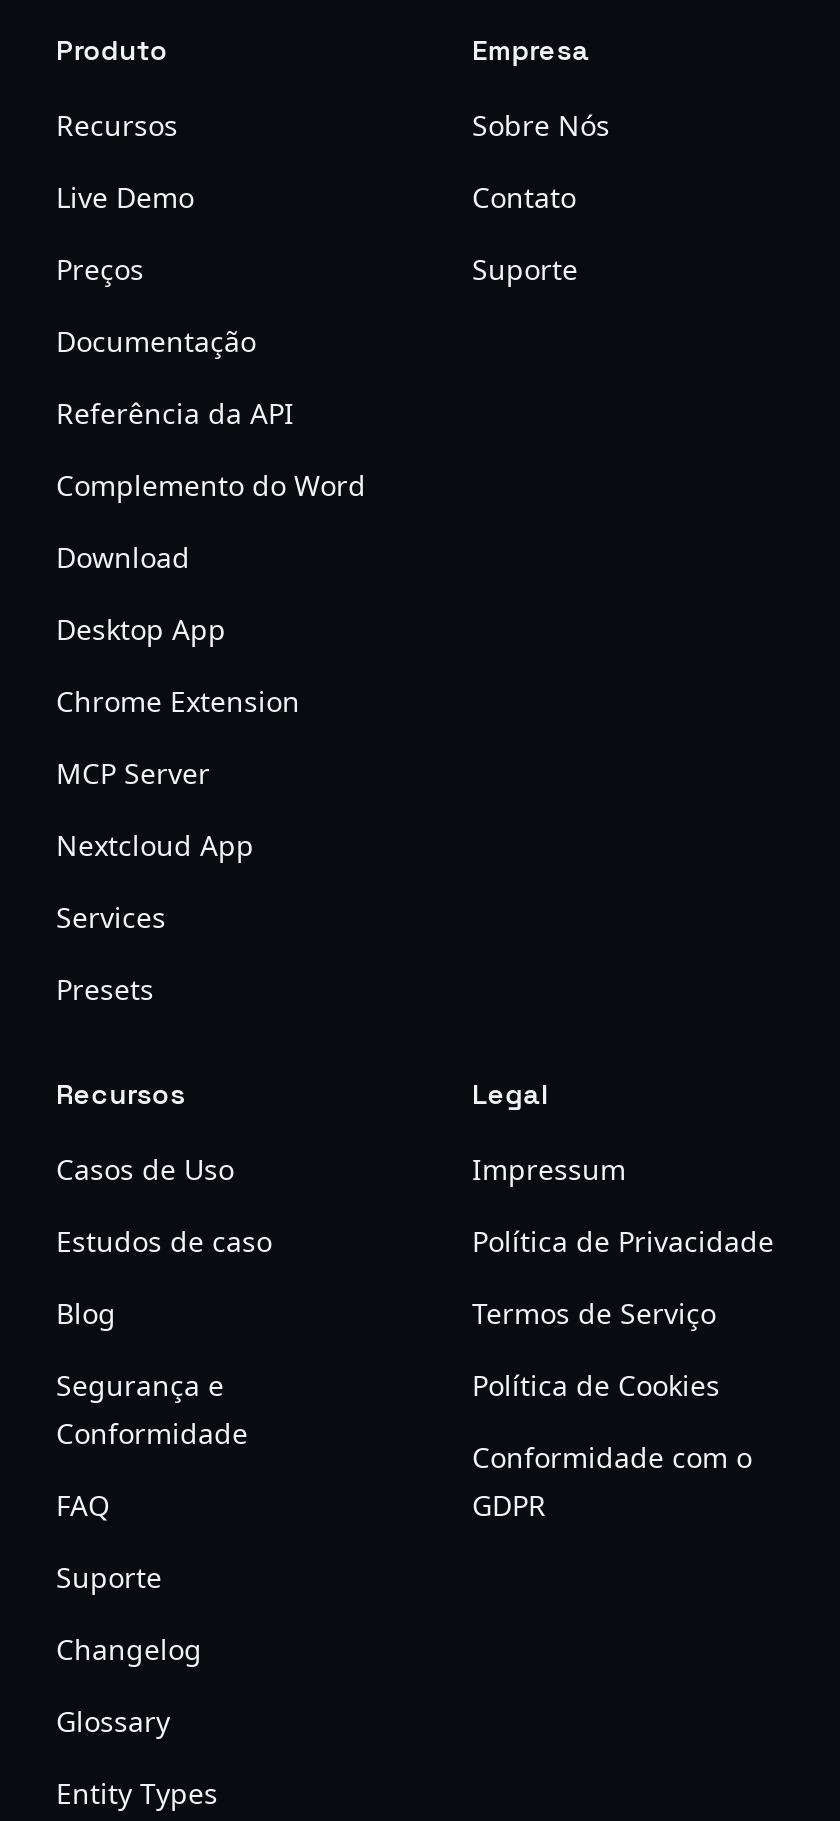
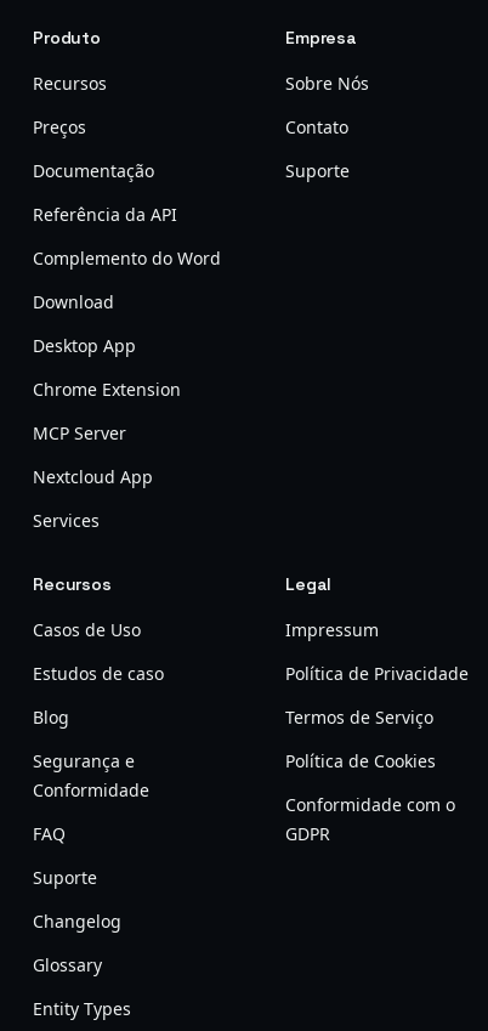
- Live Demo

- Presets
